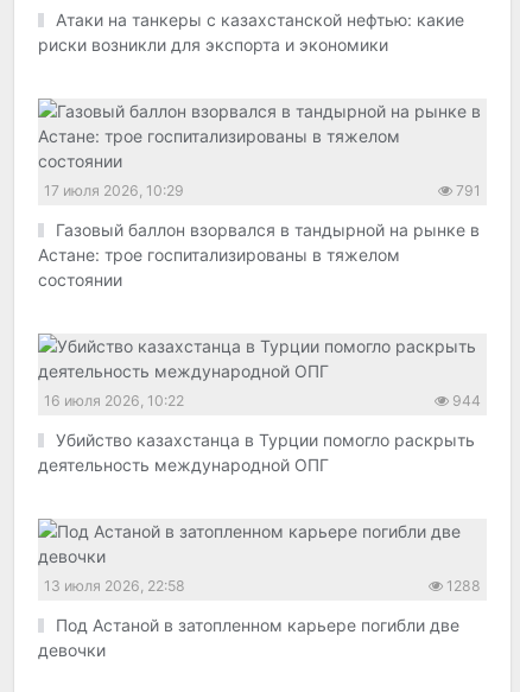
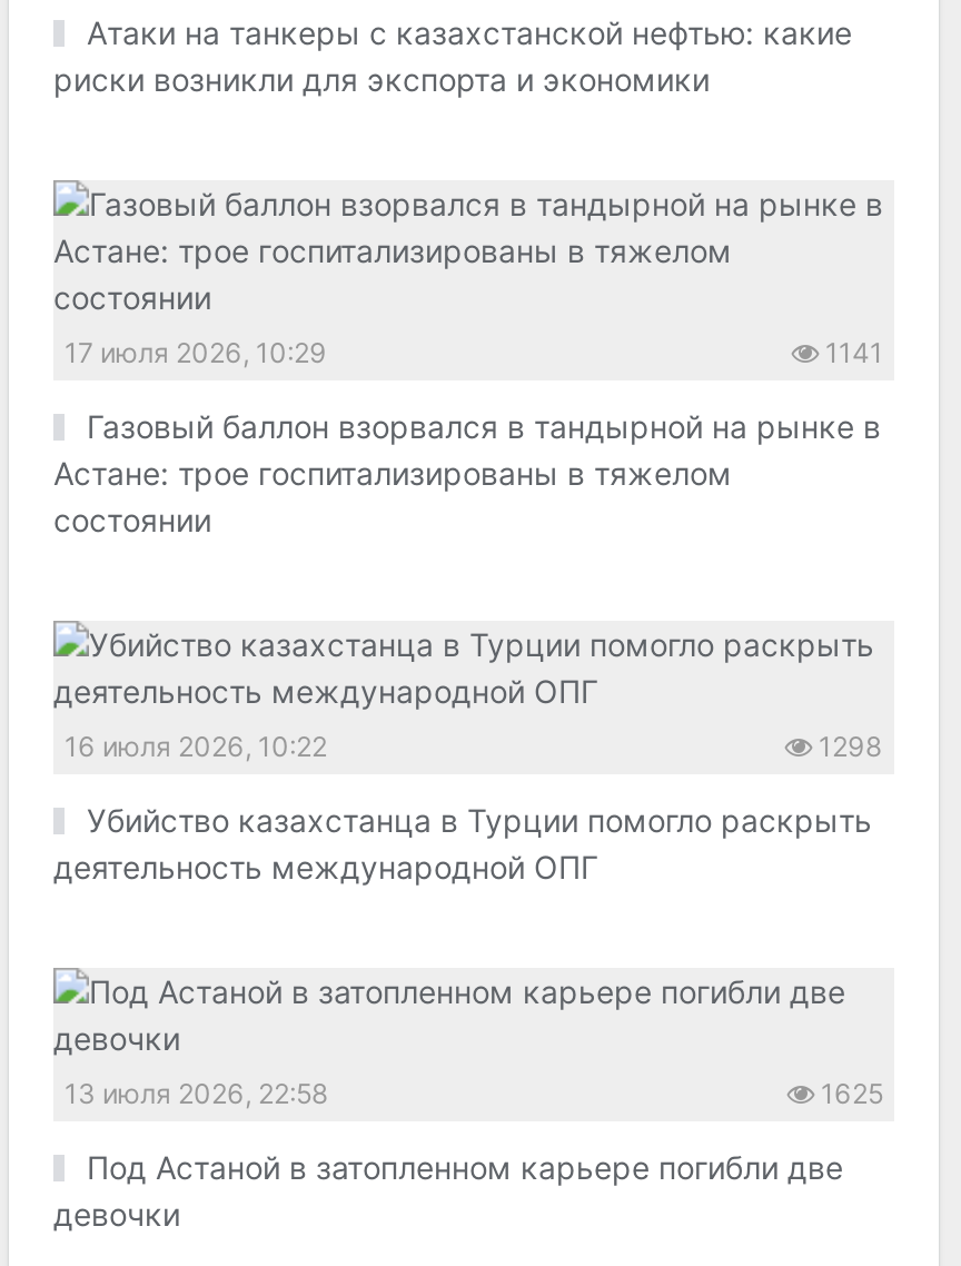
- 791
+ 1141

- 944
+ 1298

- 1288
+ 1625
